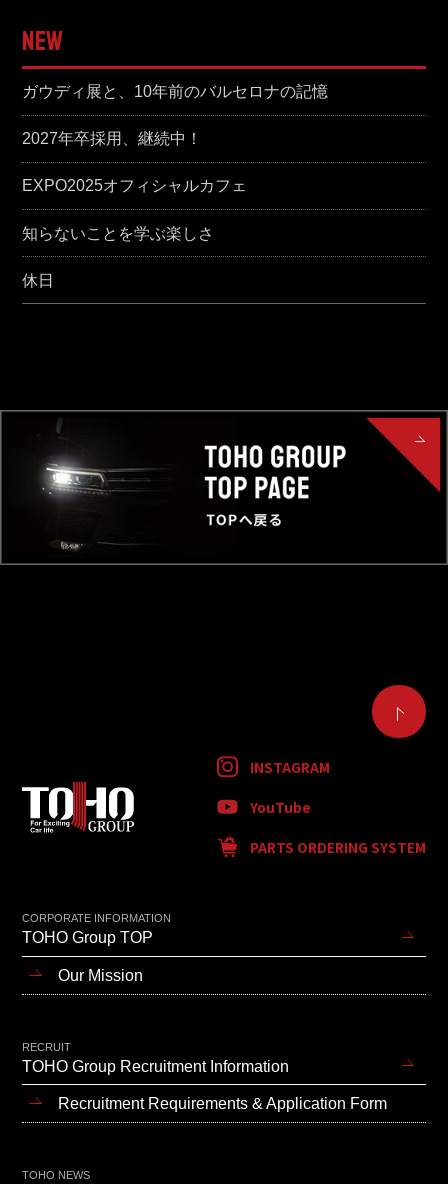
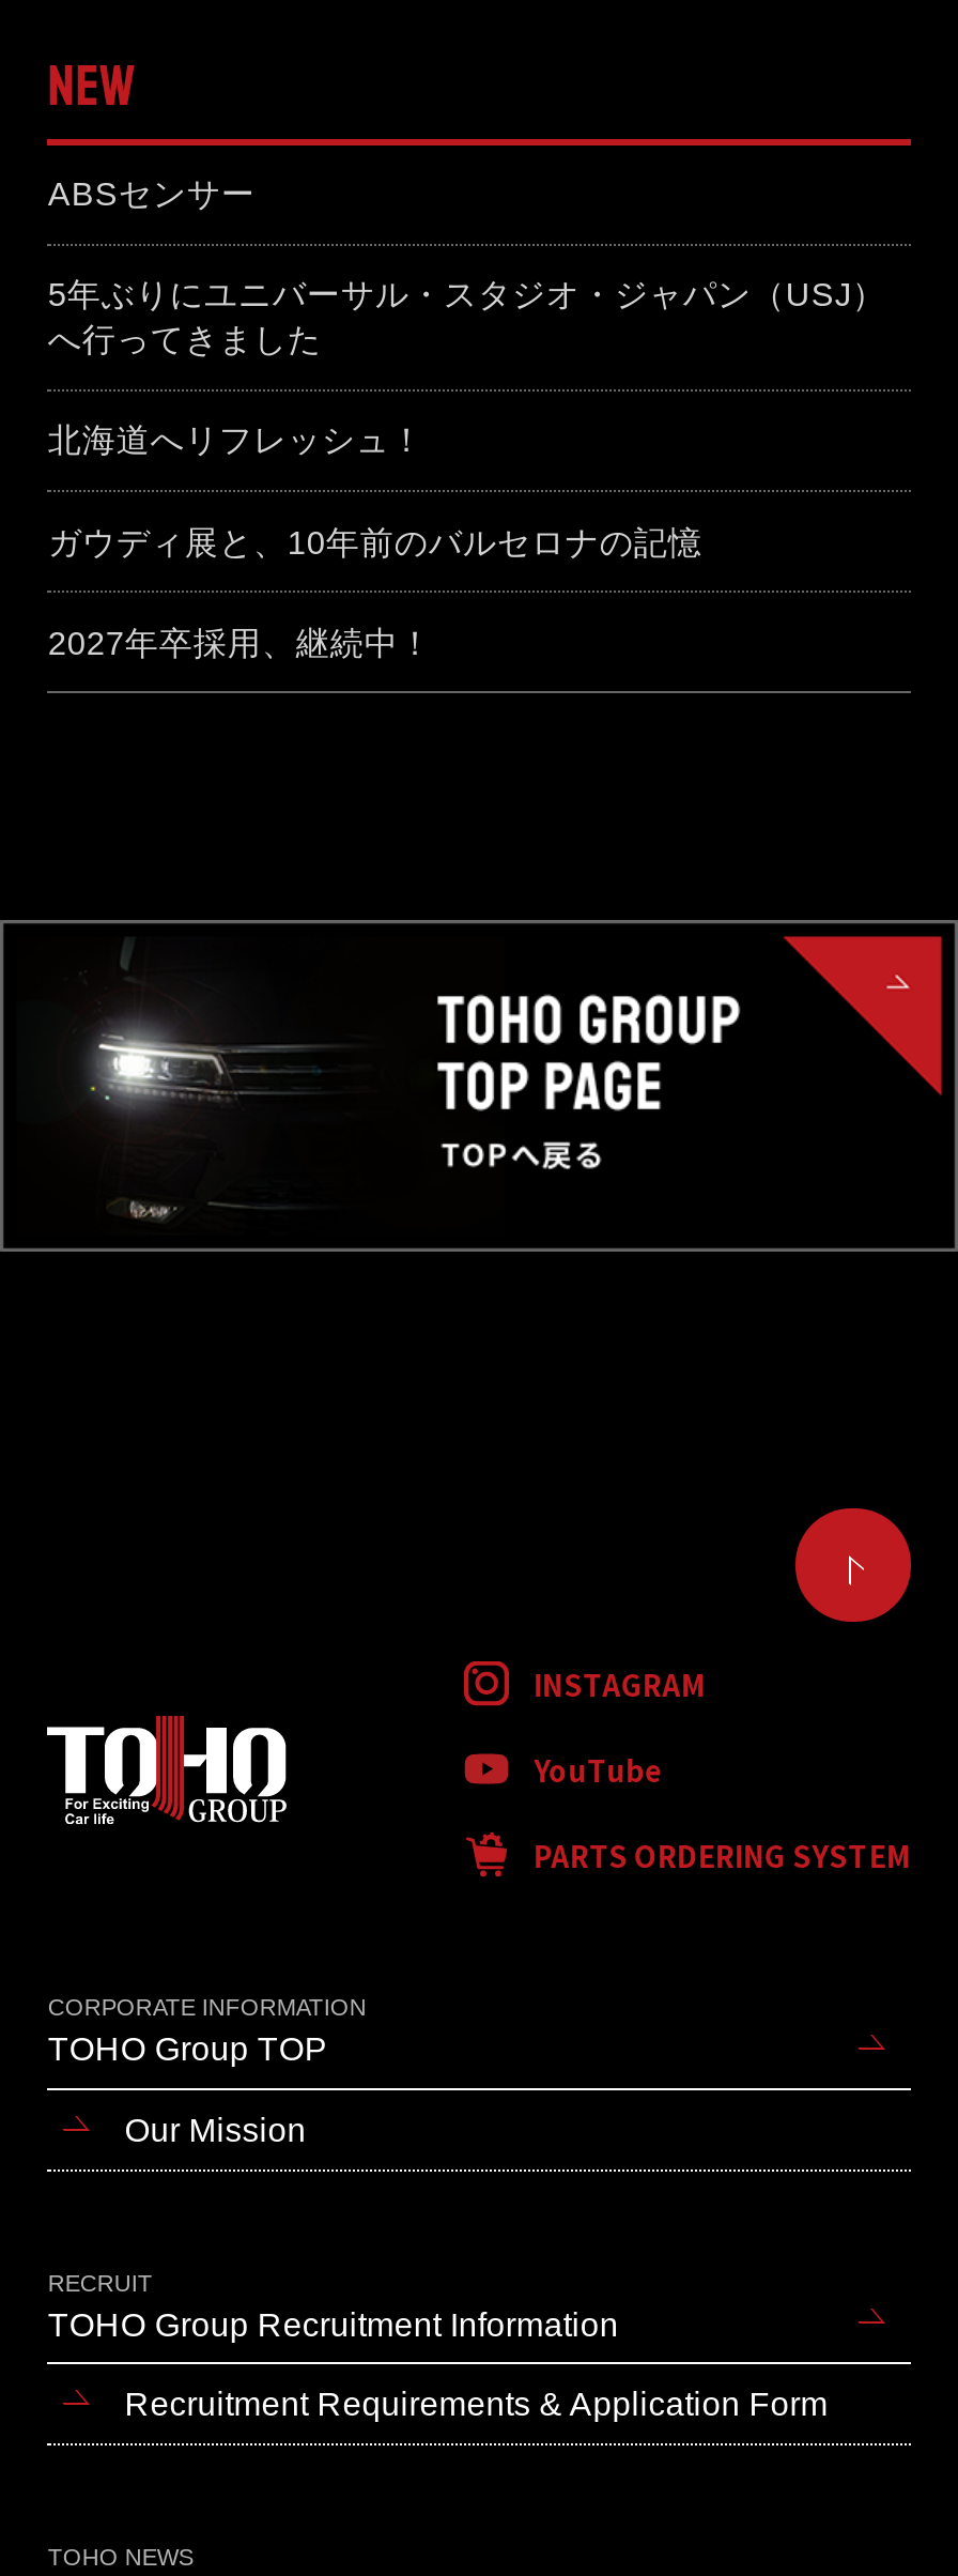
+ ABSセンサー
+ 5年ぶりにユニバーサル・スタジオ・ジャパン（USJ）
+ へ行ってきました
+ 北海道へリフレッシュ！

moved down: ガウディ展と、10年前のバルセロナの記憶 | 2027年卒採用、継続中！

- EXPO2025オフィシャルカフェ
- 知らないことを学ぶ楽しさ
- 休日
